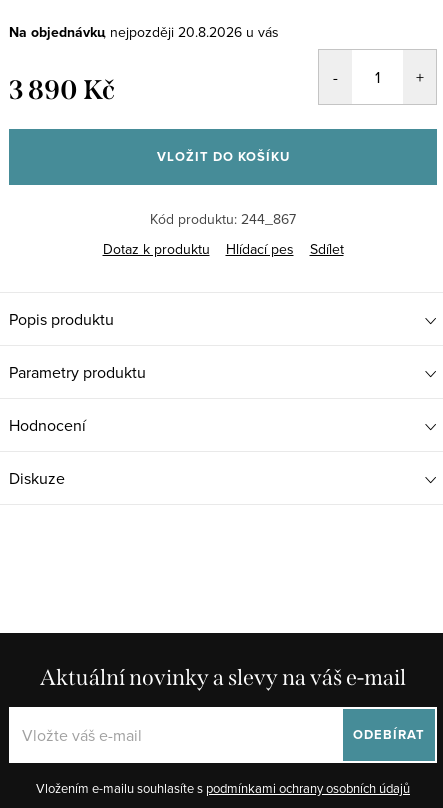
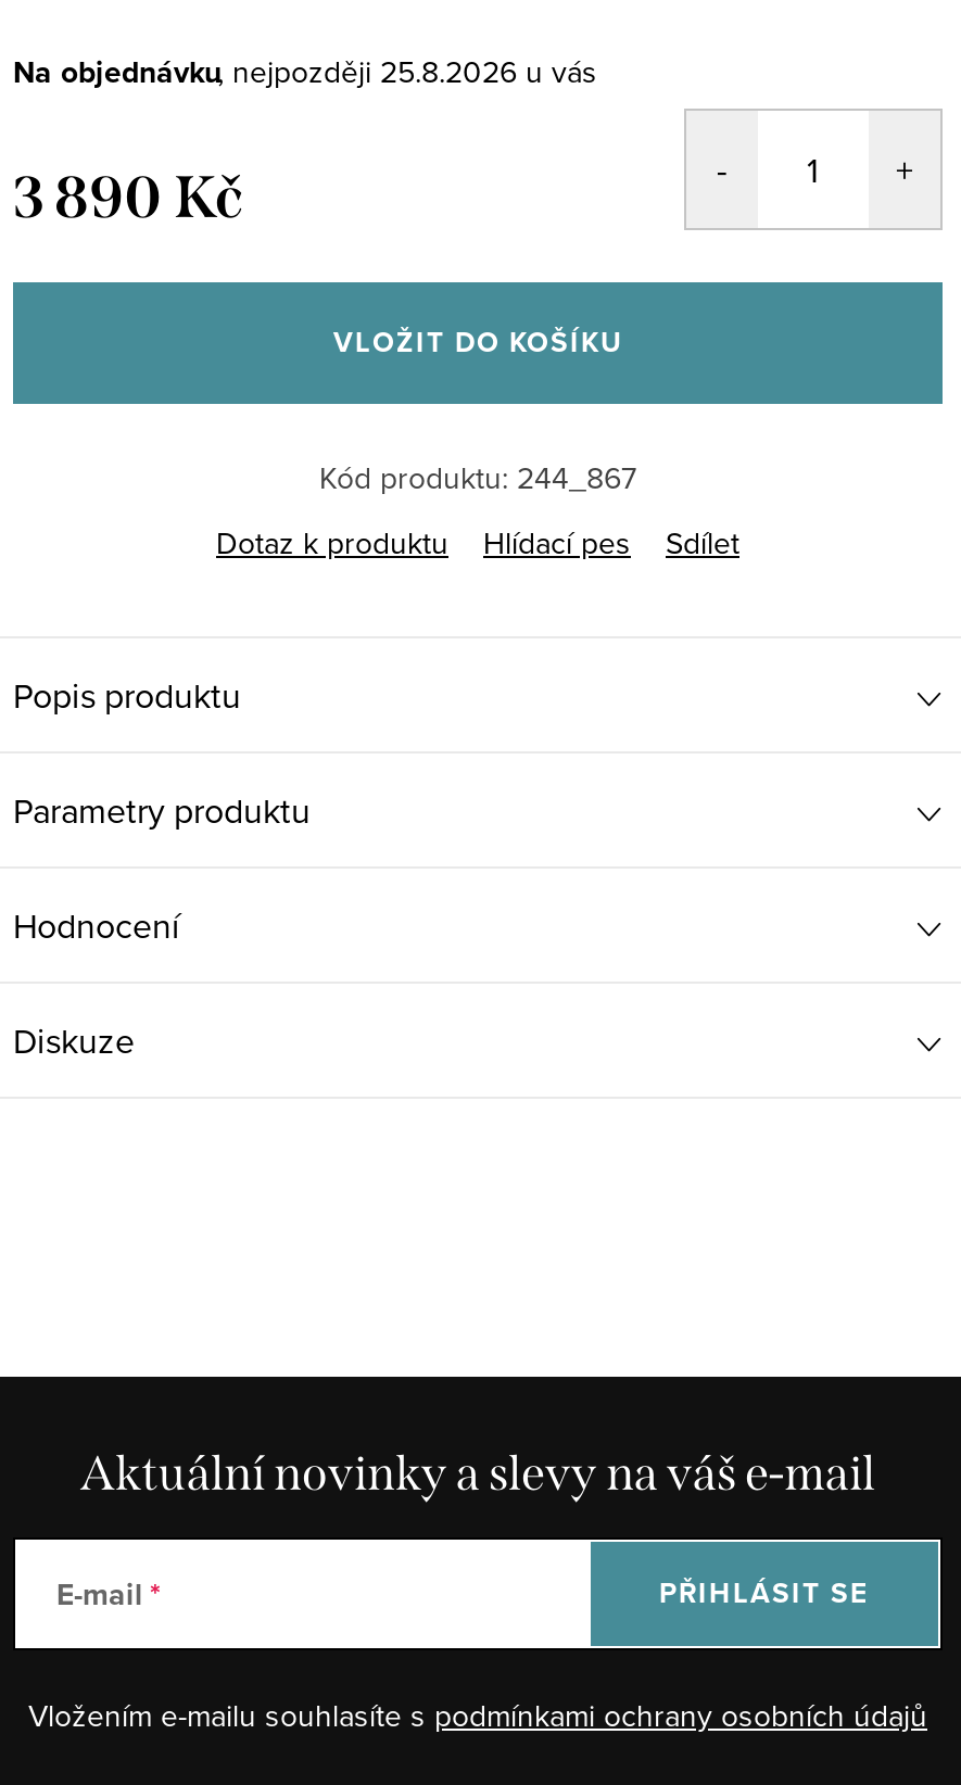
- 20.8.2026
+ 25.8.2026

+ E-mail

- ODEBÍRAT
+ PŘIHLÁSIT SE
